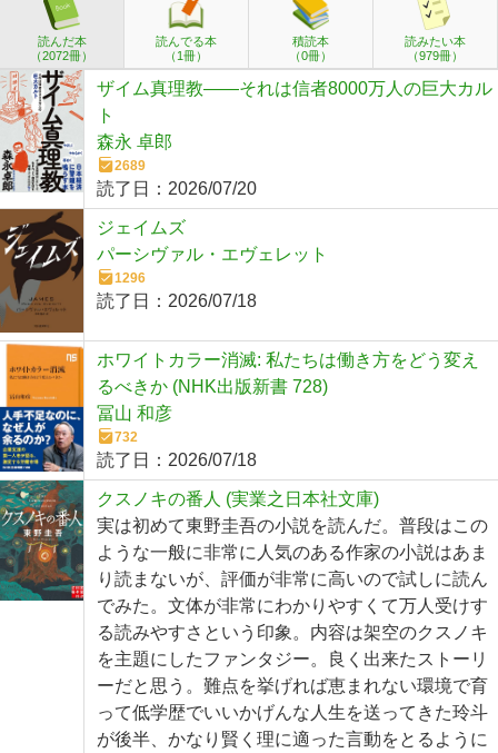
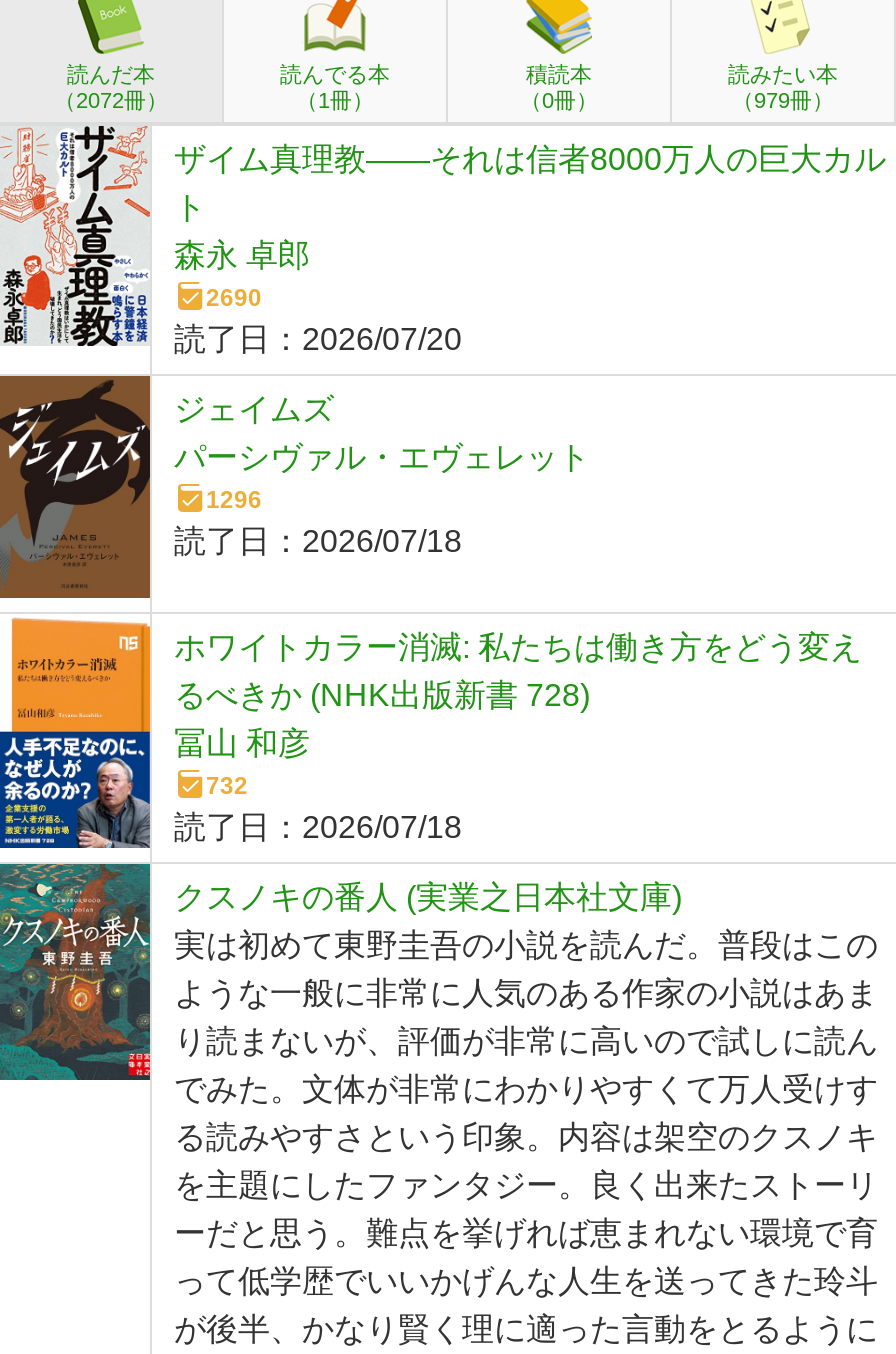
- 2689
+ 2690
